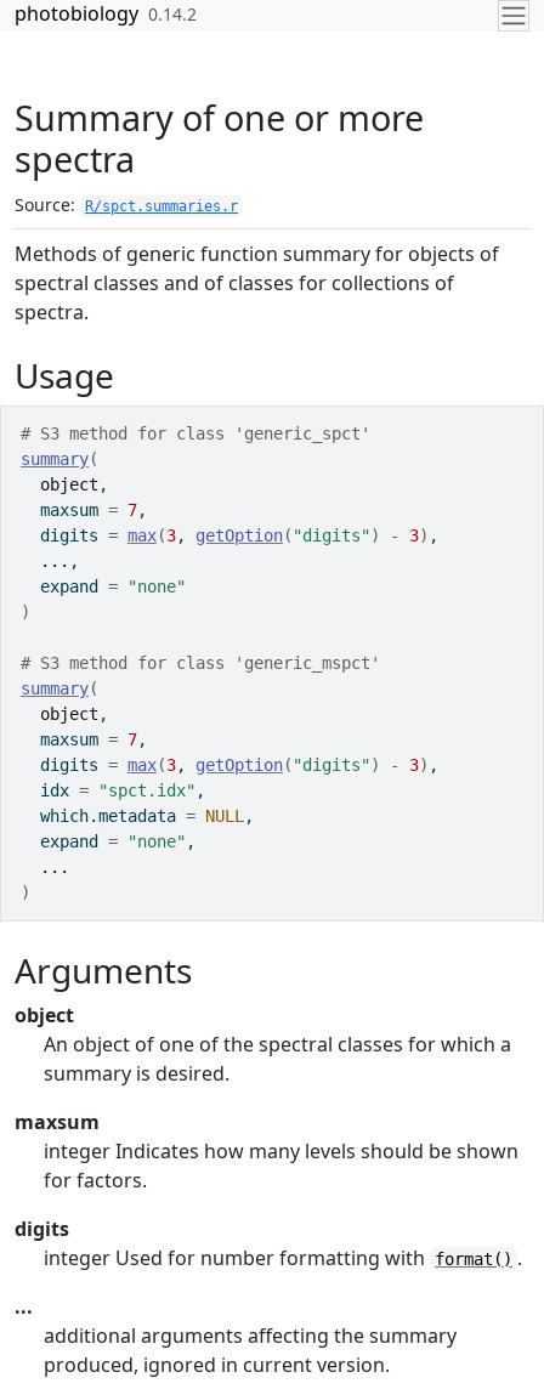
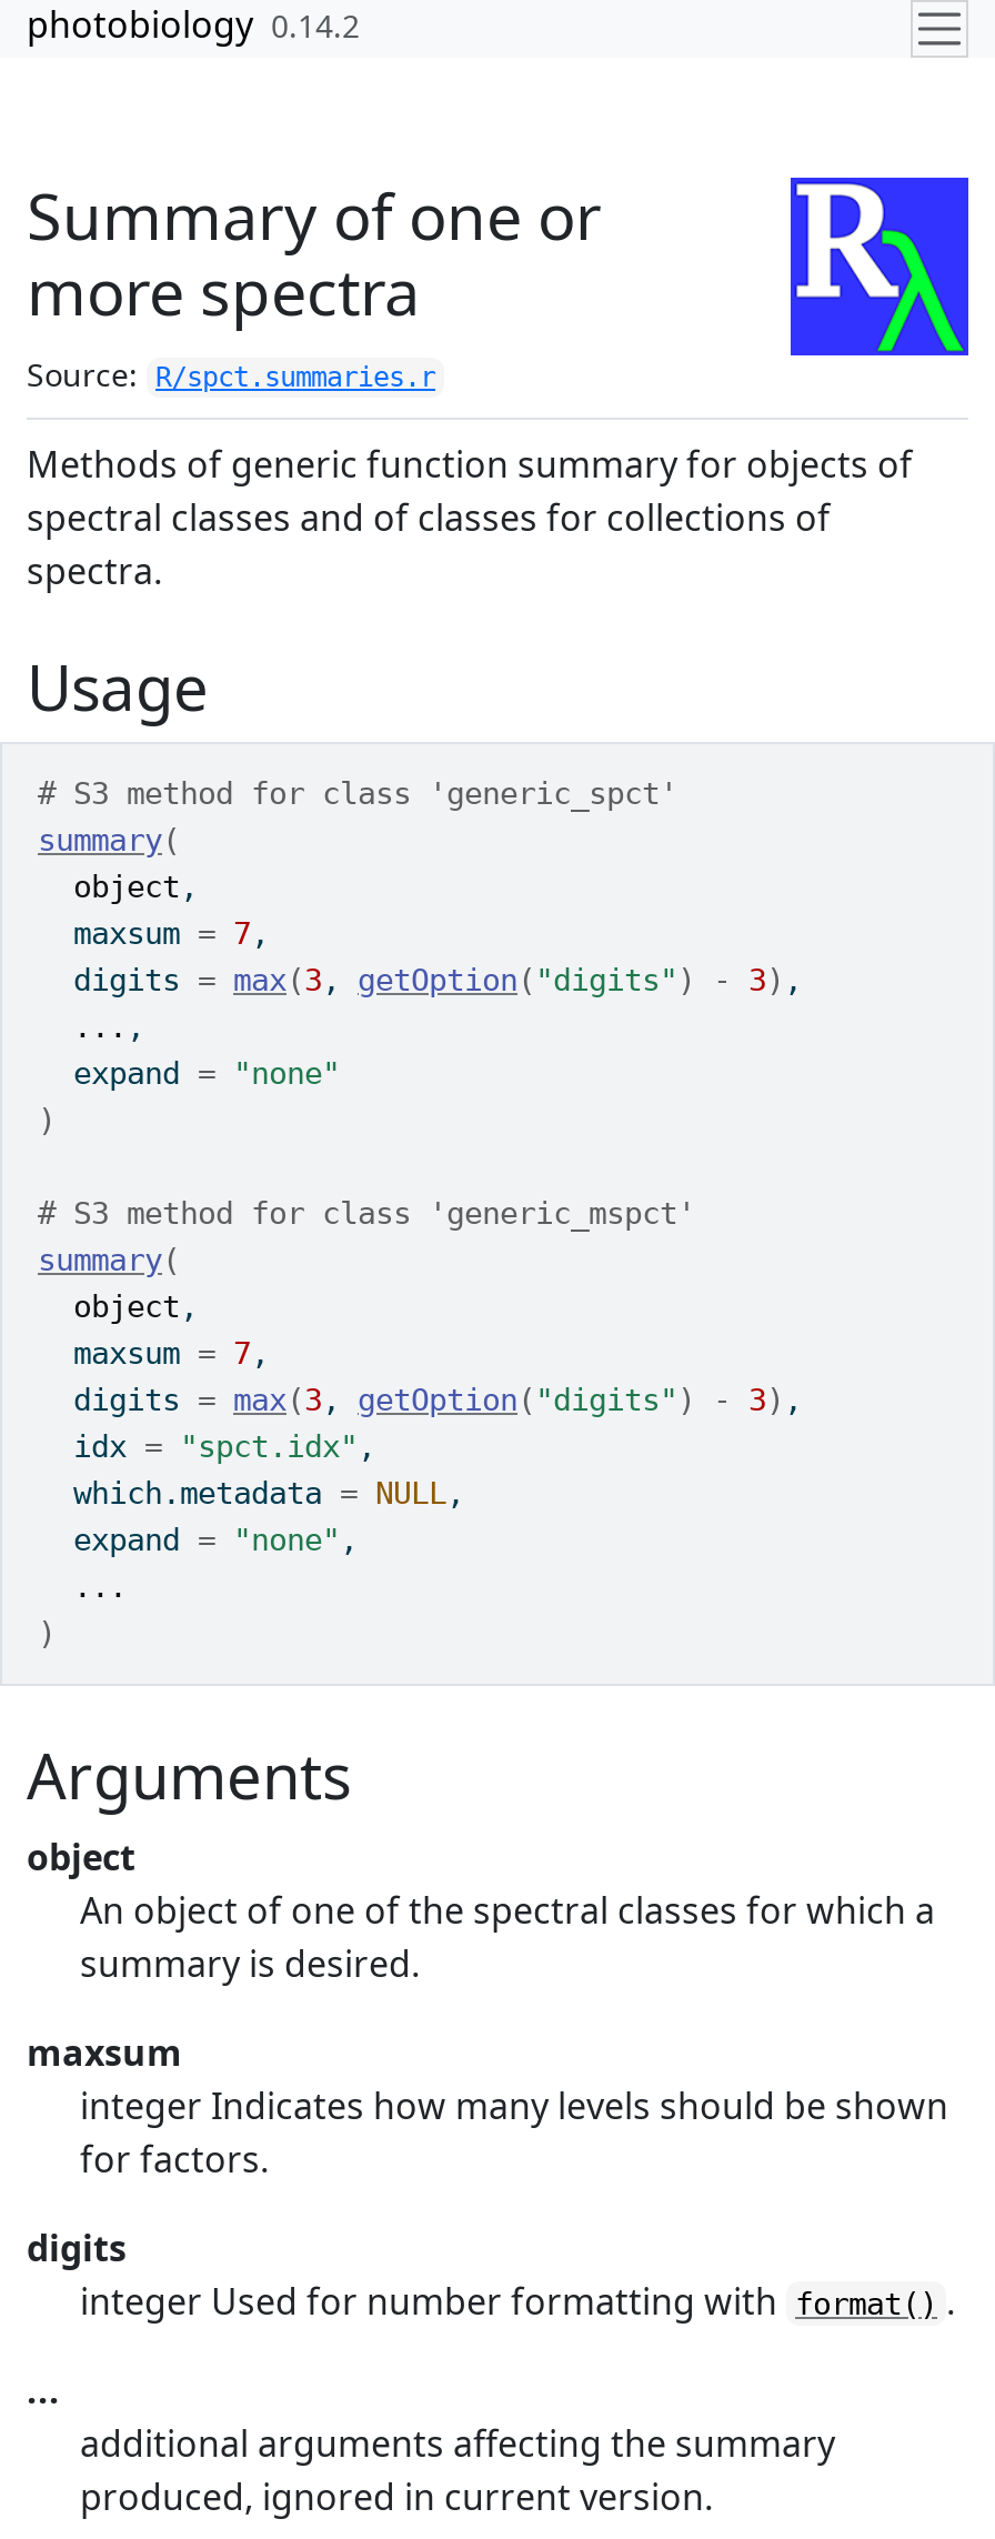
+ [image]
